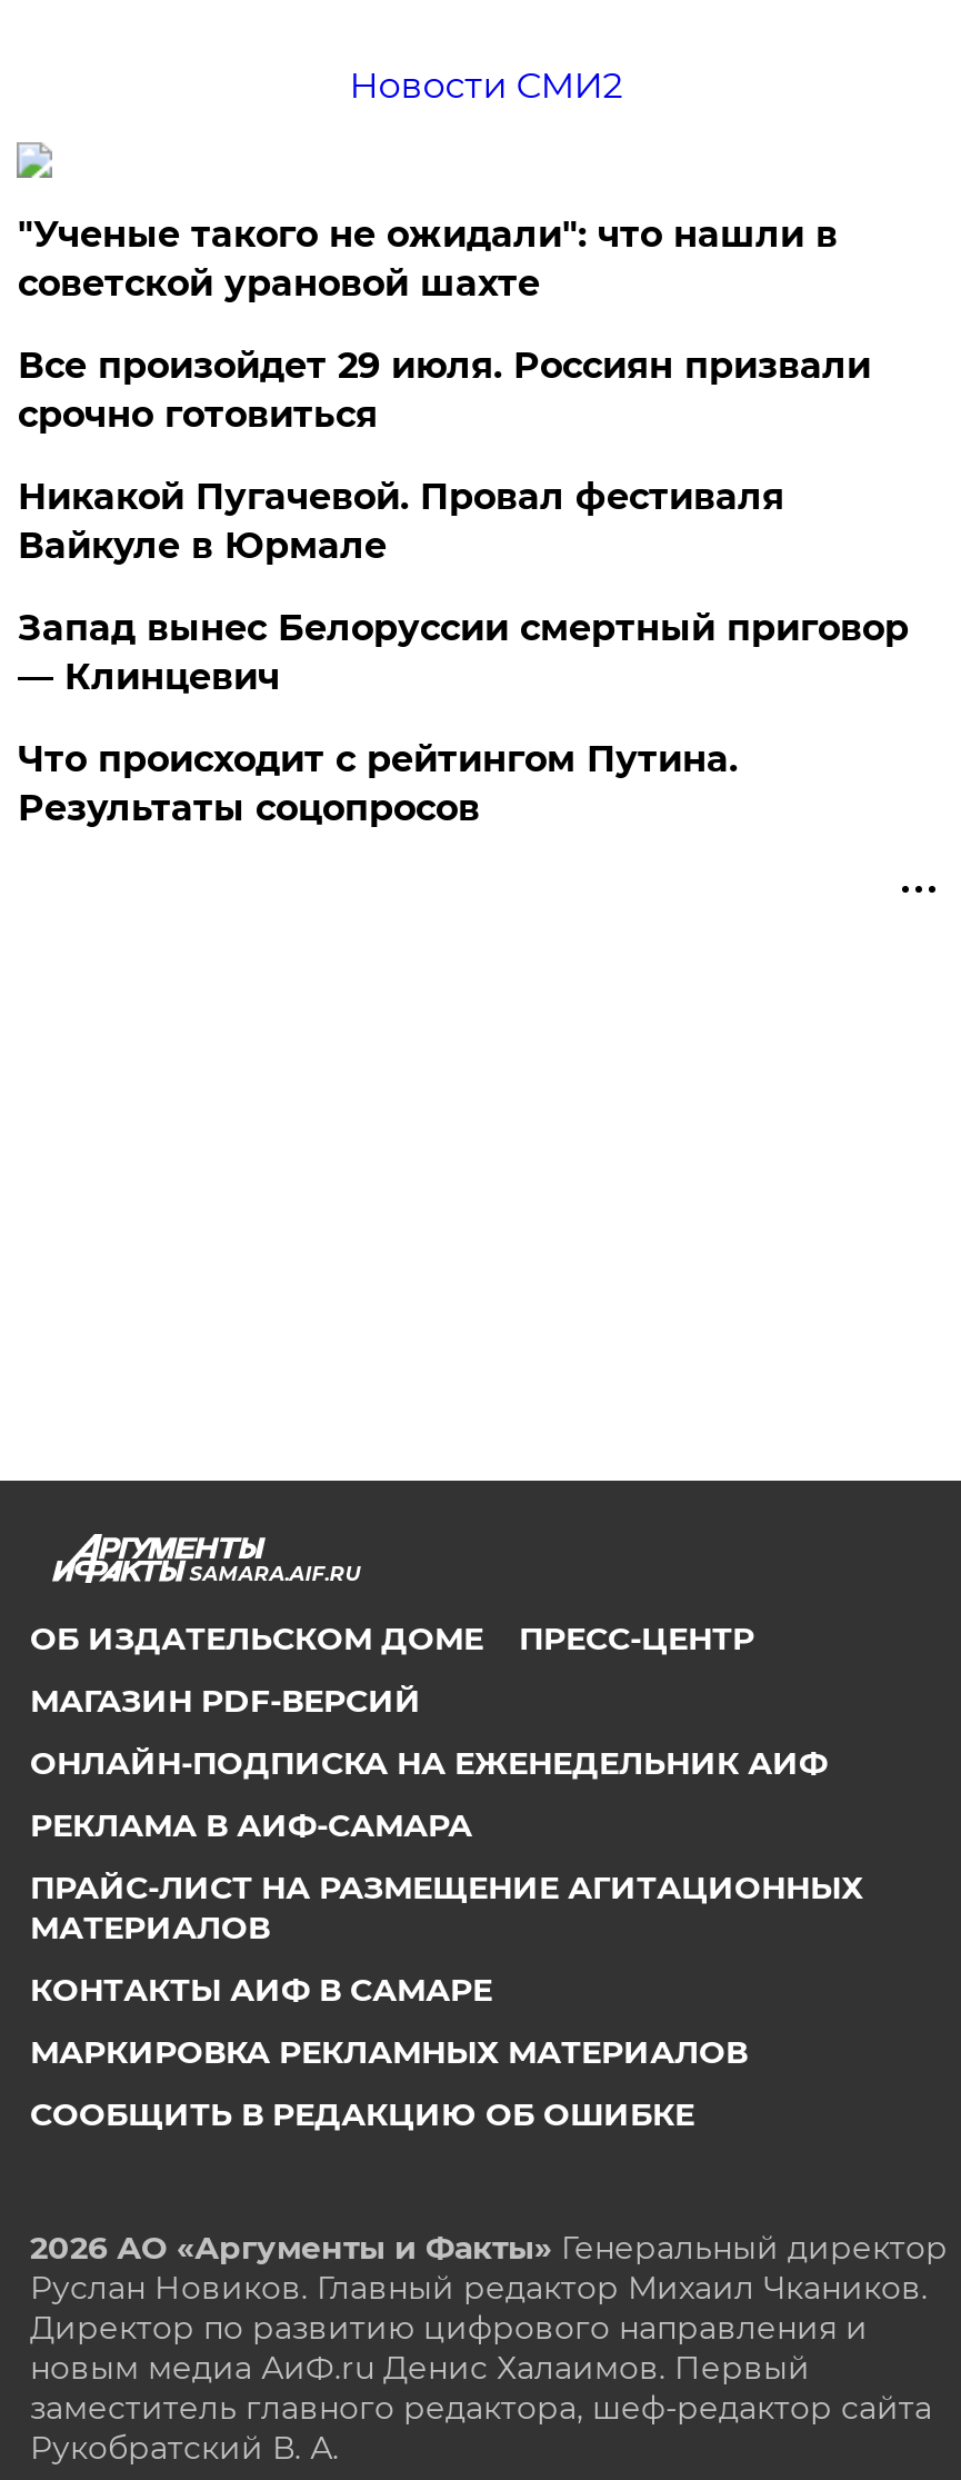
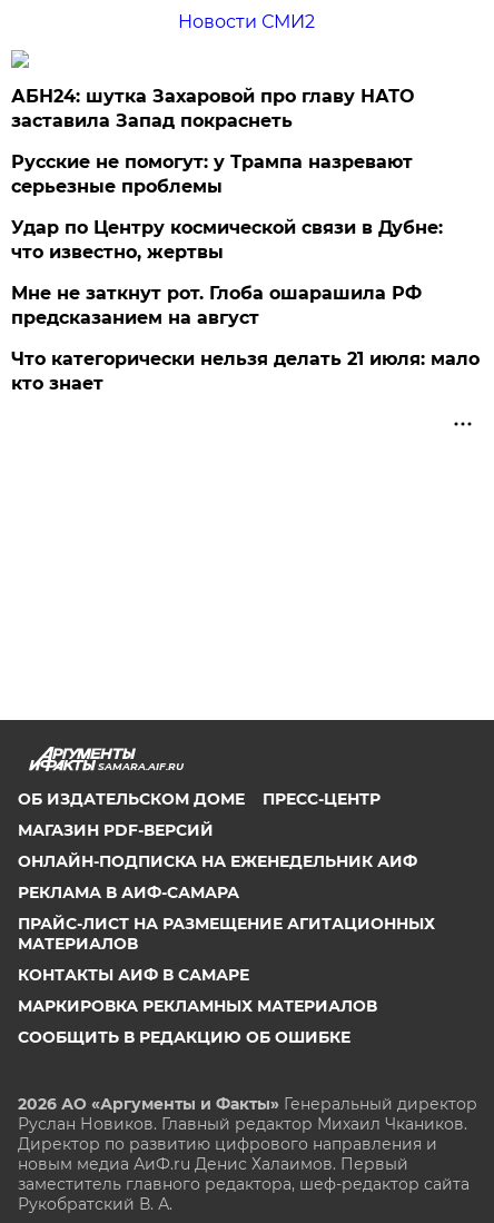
- "Ученые такого не ожидали": что нашли в
- советской урановой шахте
+ АБН24: шутка Захаровой про главу НАТО
+ заставила Запад покраснеть

- Все произойдет 29 июля. Россиян призвали
- срочно готовиться
+ Русские не помогут: у Трампа назревают
+ серьезные проблемы

- Никакой Пугачевой. Провал фестиваля
- Вайкуле в Юрмале
+ Удар по Центру космической связи в Дубне:
+ что известно, жертвы

- Запад вынес Белоруссии смертный приговор
- — Клинцевич
+ Мне не заткнут рот. Глоба ошарашила РФ
+ предсказанием на август

- Что происходит с рейтингом Путина.
- Результаты соцопросов
+ Что категорически нельзя делать 21 июля: мало
+ кто знает
